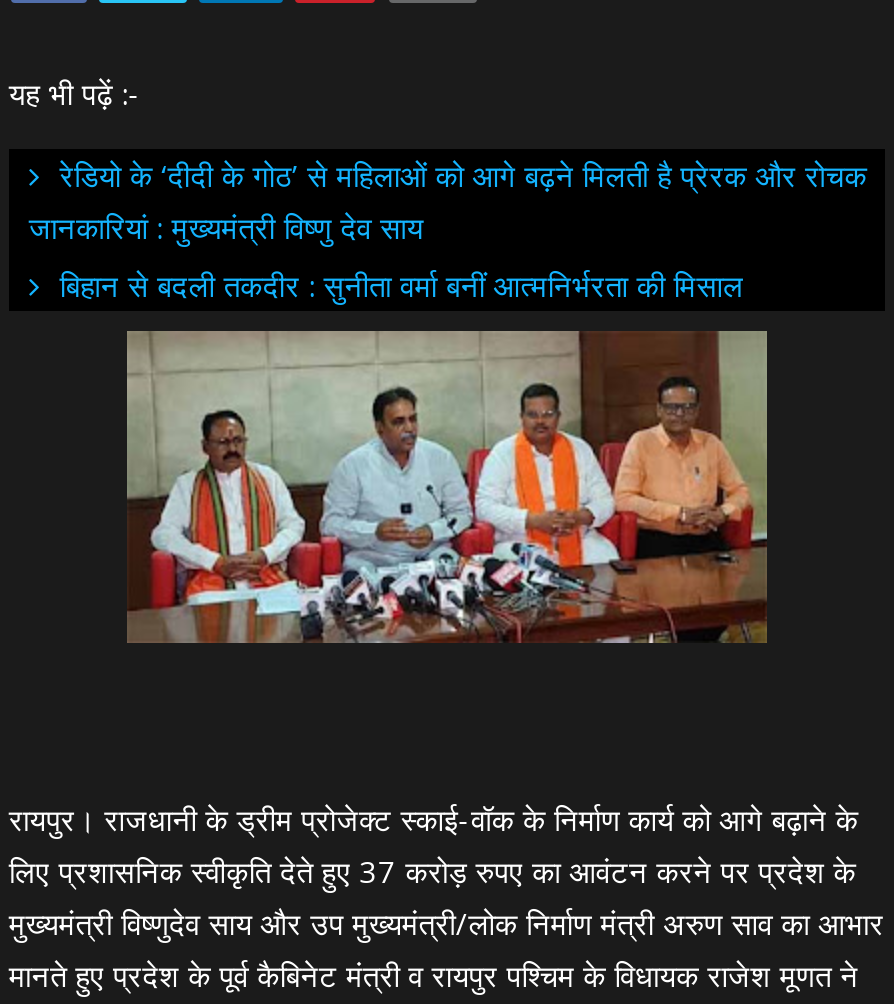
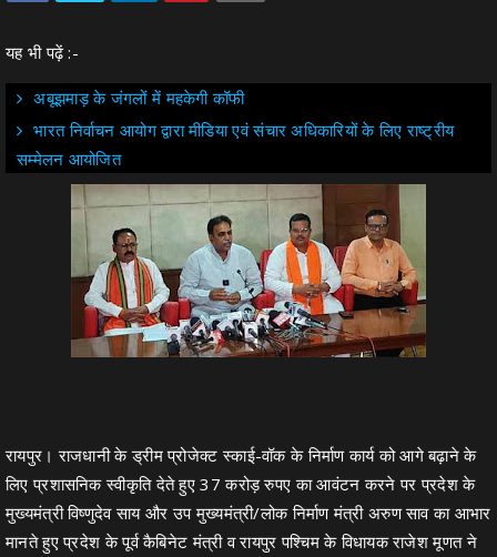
- रेडियो के ‘दीदी के गोठ’ से महिलाओं को आगे बढ़ने मिलती है प्रेरक और रोचक
- जानकारियां : मुख्यमंत्री विष्णु देव साय
- बिहान से बदली तकदीर : सुनीता वर्मा बनीं आत्मनिर्भरता की मिसाल
+ अबूझमाड़ के जंगलों में महकेगी कॉफी
+ भारत निर्वाचन आयोग द्वारा मीडिया एवं संचार अधिकारियों के लिए राष्ट्रीय
+ सम्मेलन आयोजित
